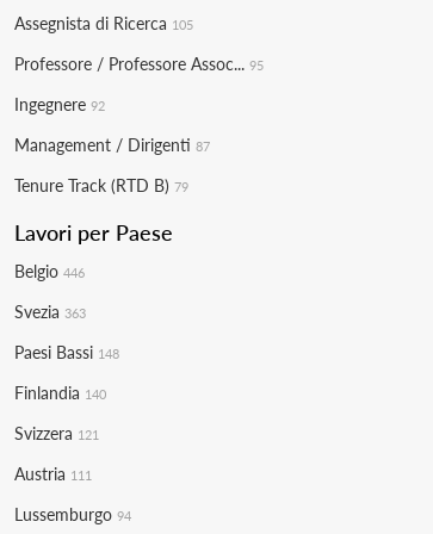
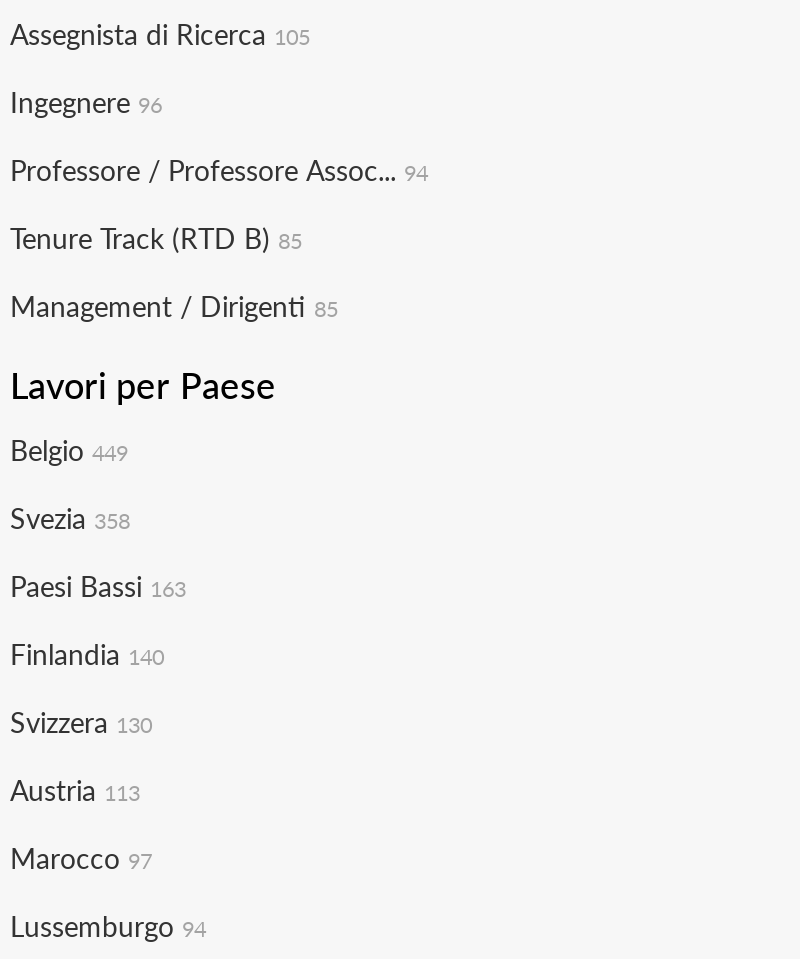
- Professore / Professore Assoc... 95
+ Ingegnere 96

- Ingegnere 92
+ Professore / Professore Assoc... 94

- Management / Dirigenti 87
+ Tenure Track (RTD B) 85

- Tenure Track (RTD B) 79
+ Management / Dirigenti 85

- Belgio 446
+ Belgio 449

- Svezia 363
+ Svezia 358

- Paesi Bassi 148
+ Paesi Bassi 163

- Svizzera 121
- Austria 111
+ Svizzera 130
+ Austria 113
+ Marocco 97
